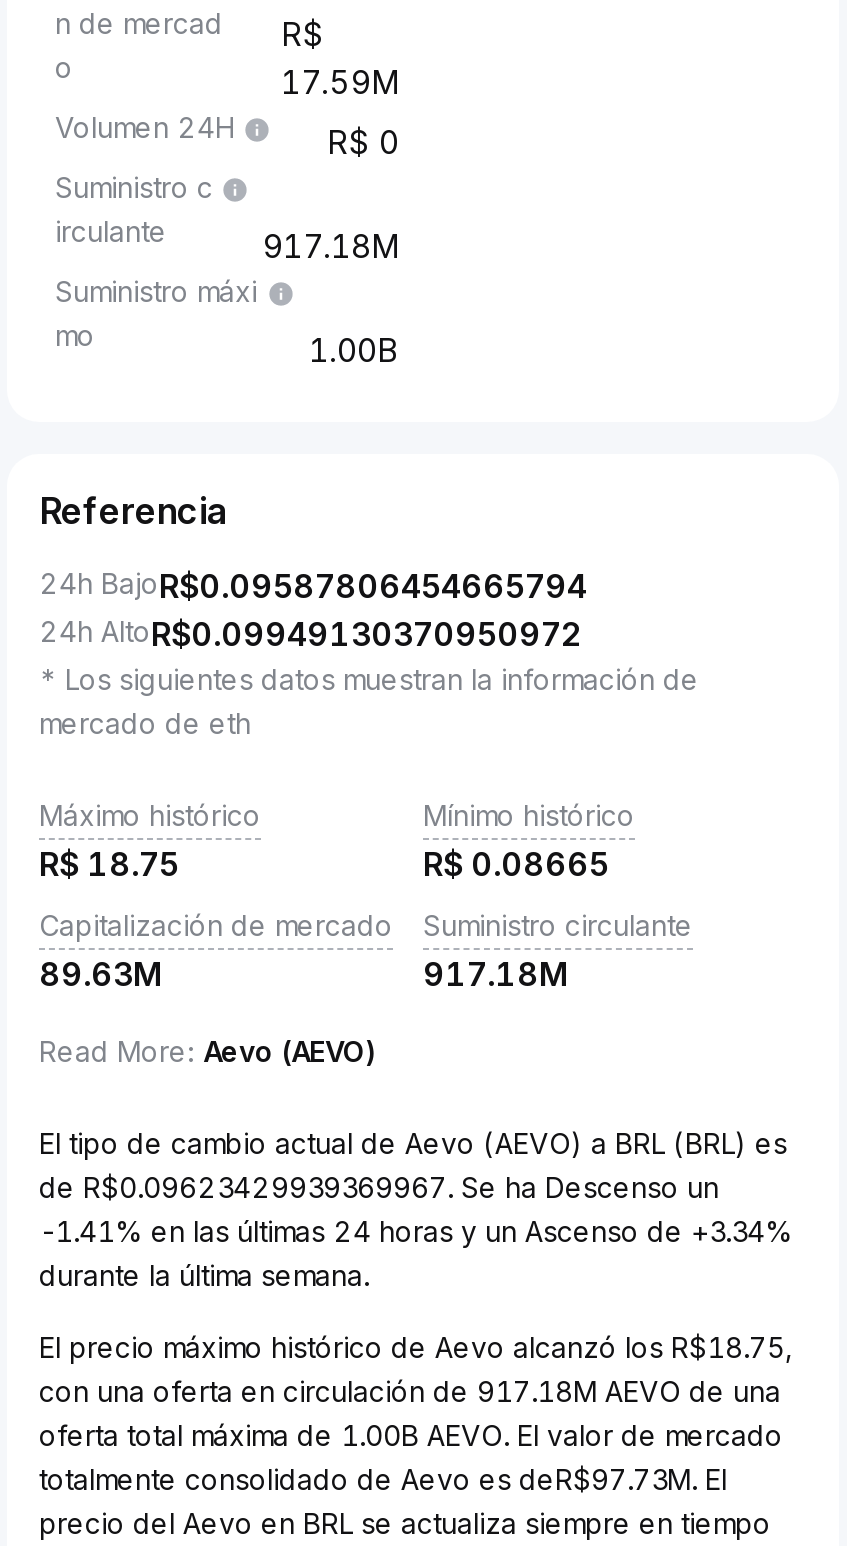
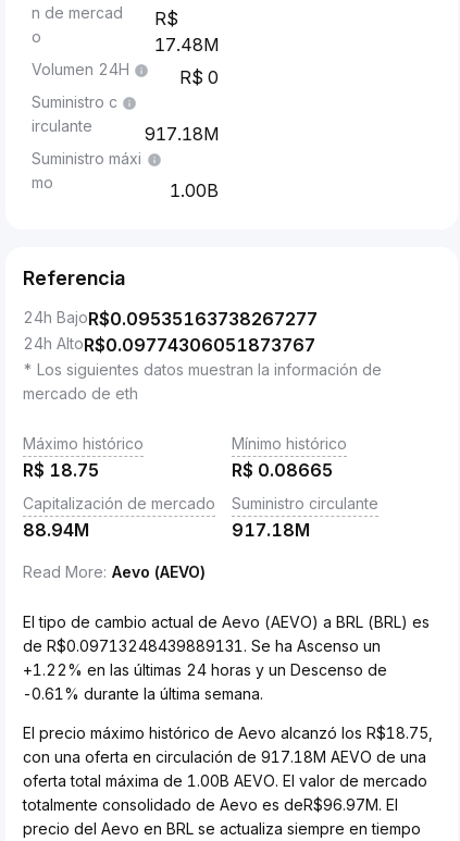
- 17.59M
+ 17.48M

- 24h BajoR$0.09587806454665794
+ 24h BajoR$0.09535163738267277

- 24h AltoR$0.09949130370950972
+ 24h AltoR$0.09774306051873767

- 89.63M
+ 88.94M

- de R$0.09623429939369967. Se ha Descenso un
- -1.41% en las últimas 24 horas y un Ascenso de +3.34%
- durante la última semana.
+ de R$0.09713248439889131. Se ha Ascenso un
+ +1.22% en las últimas 24 horas y un Descenso de
+ -0.61% durante la última semana.

- totalmente consolidado de Aevo es deR$97.73M. El
+ totalmente consolidado de Aevo es deR$96.97M. El
